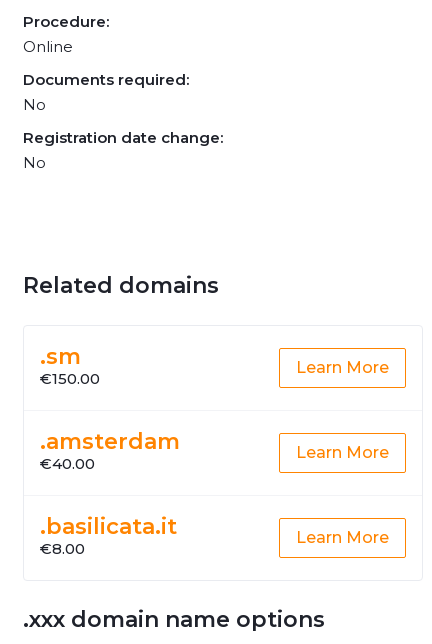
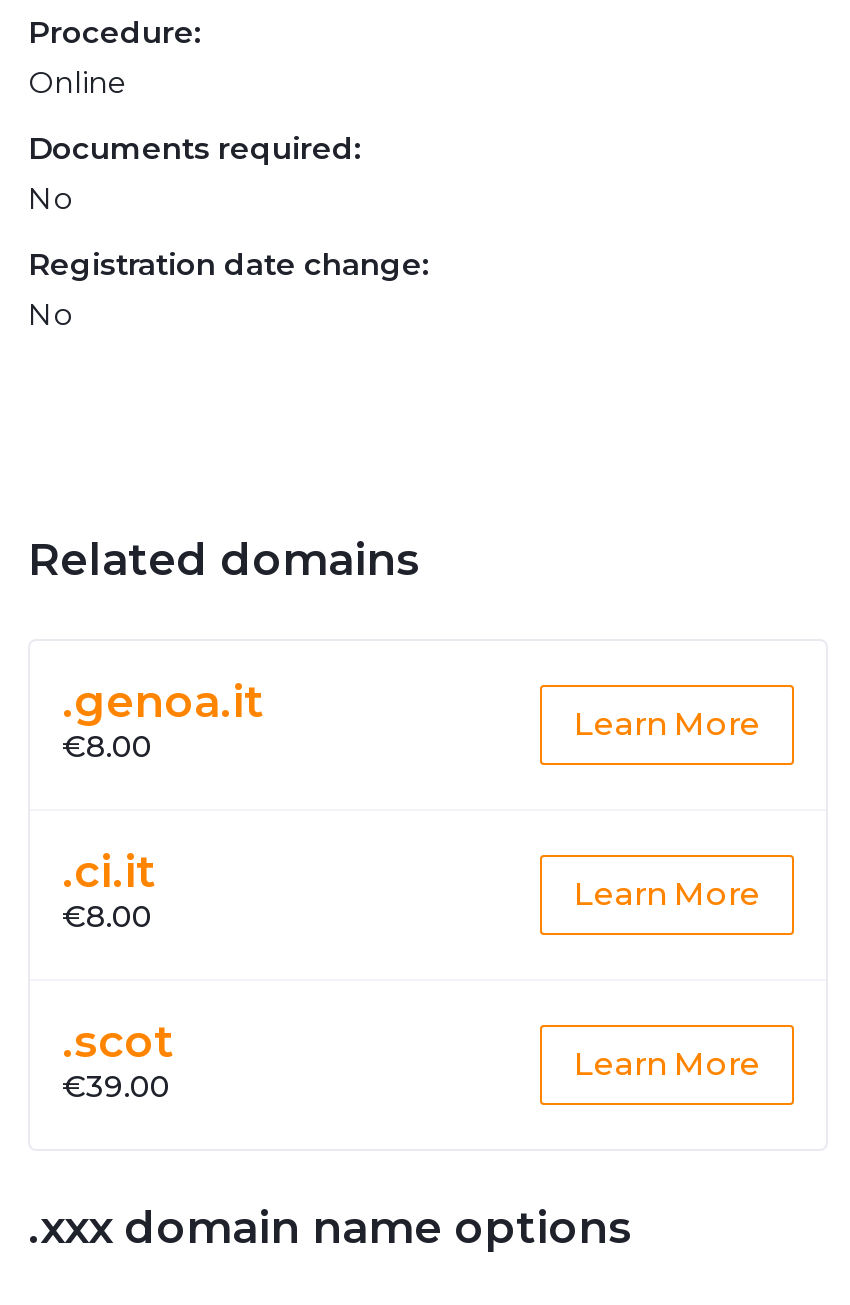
- .sm
- €150.00
+ .genoa.it
+ €8.00

- .amsterdam
- €40.00
+ .ci.it
+ €8.00

- .basilicata.it
- €8.00
+ .scot
+ €39.00
